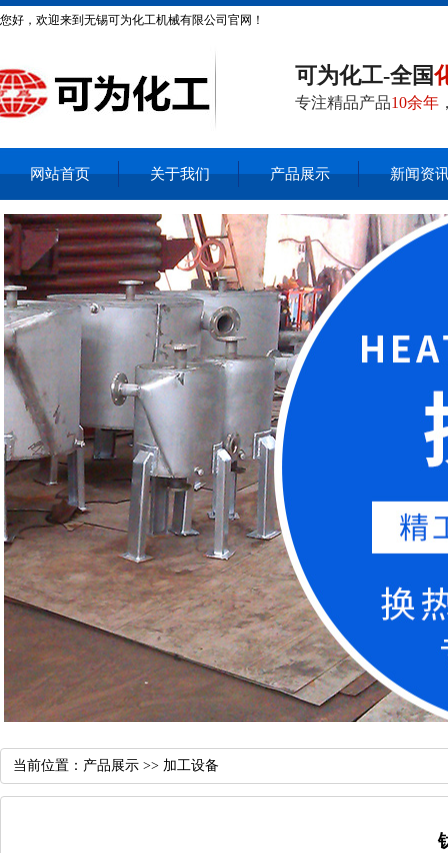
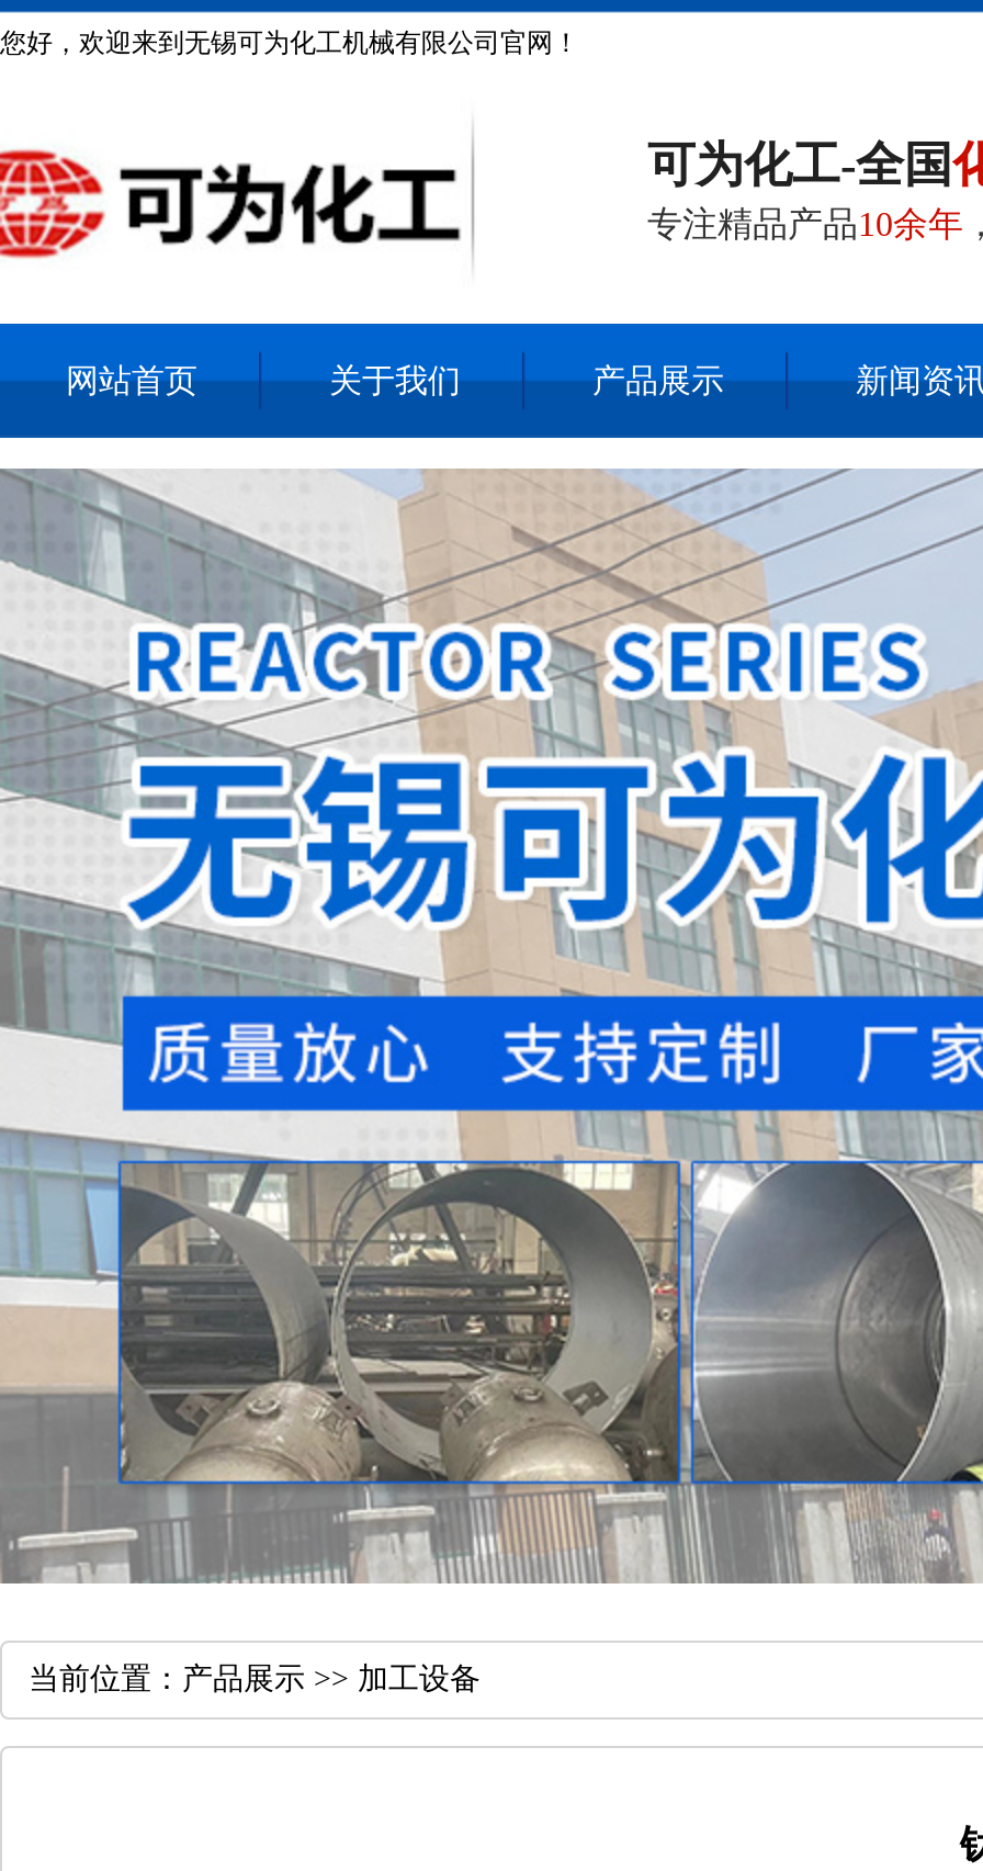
- [image]
+ [image]
